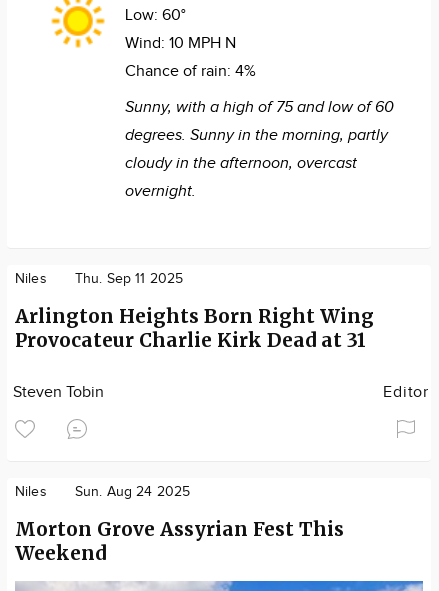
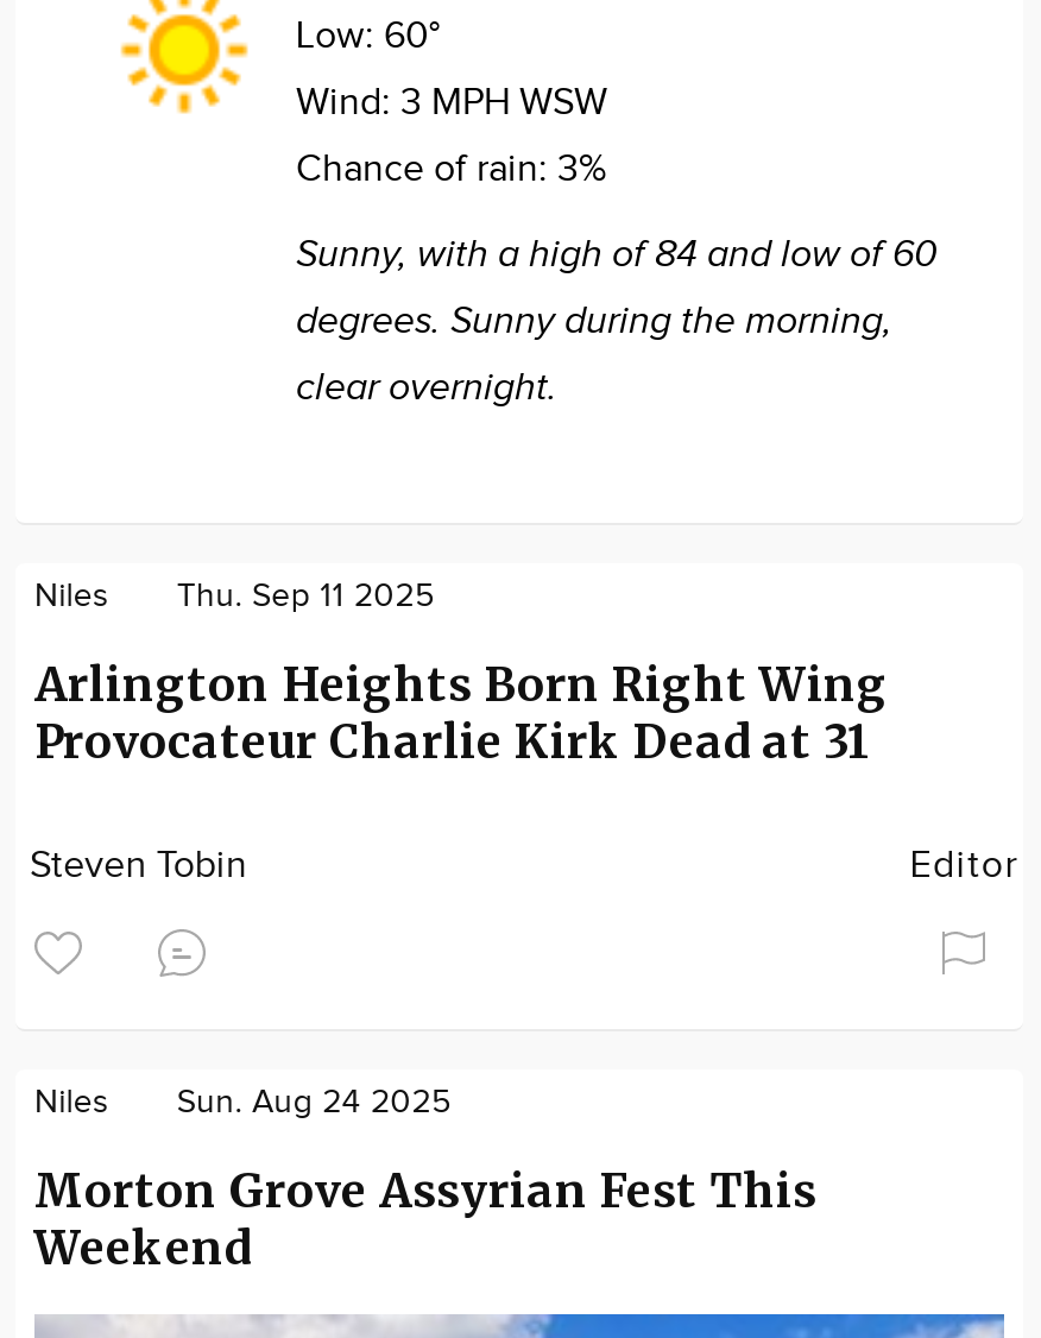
- Wind: 10 MPH N
- Chance of rain: 4%
- Sunny, with a high of 75 and low of 60
- degrees. Sunny in the morning, partly
- cloudy in the afternoon, overcast
- overnight.
+ Wind: 3 MPH WSW
+ Chance of rain: 3%
+ Sunny, with a high of 84 and low of 60
+ degrees. Sunny during the morning,
+ clear overnight.
